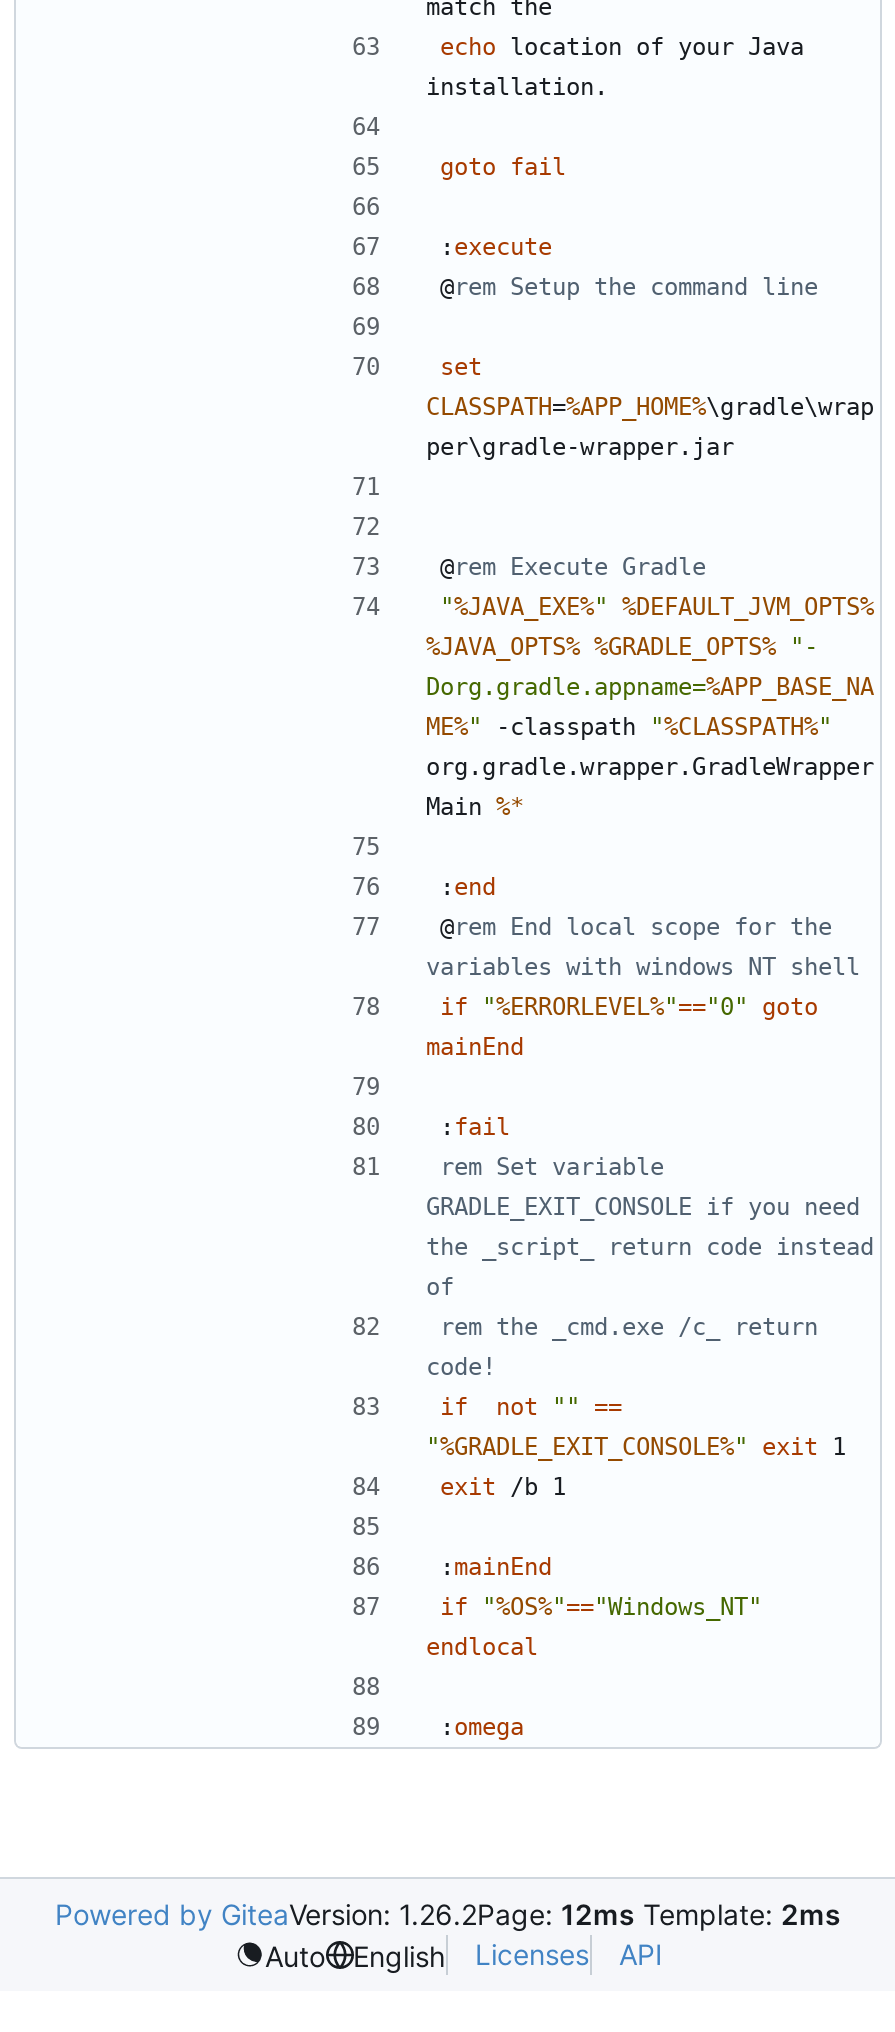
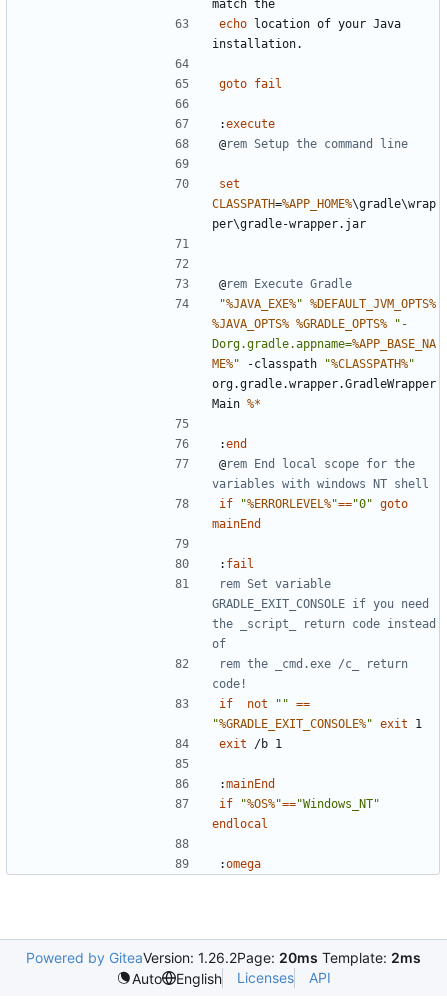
- Powered by GiteaVersion: 1.26.2Page: 12ms Template: 2ms
+ Powered by GiteaVersion: 1.26.2Page: 20ms Template: 2ms
